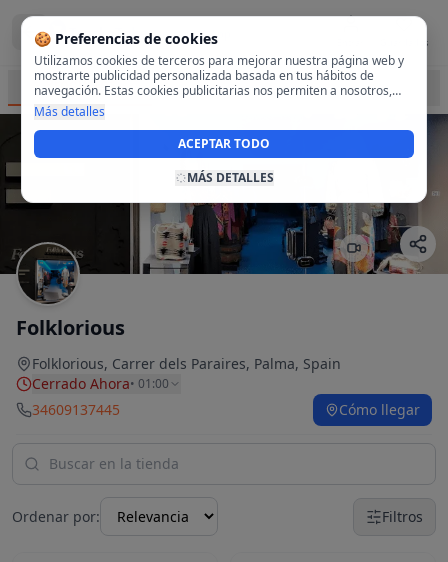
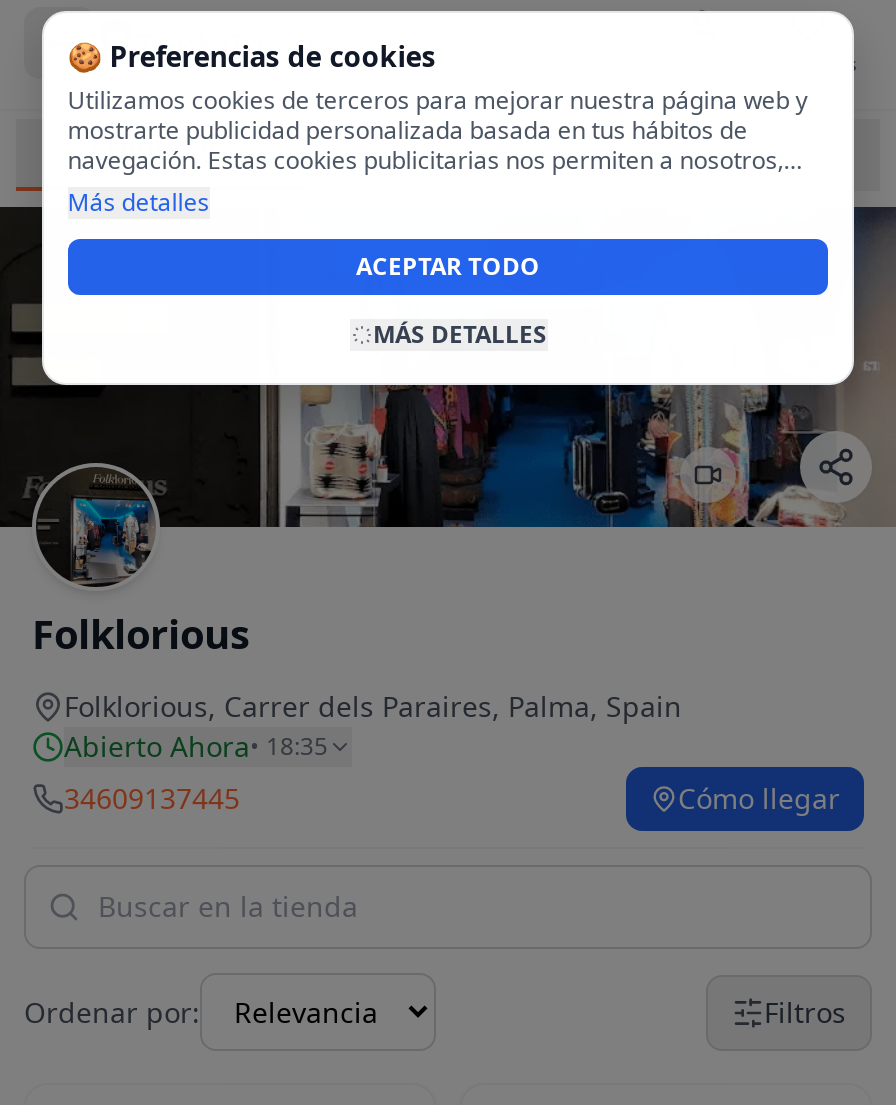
- Cerrado Ahora • 01:00
+ Abierto Ahora • 18:35
